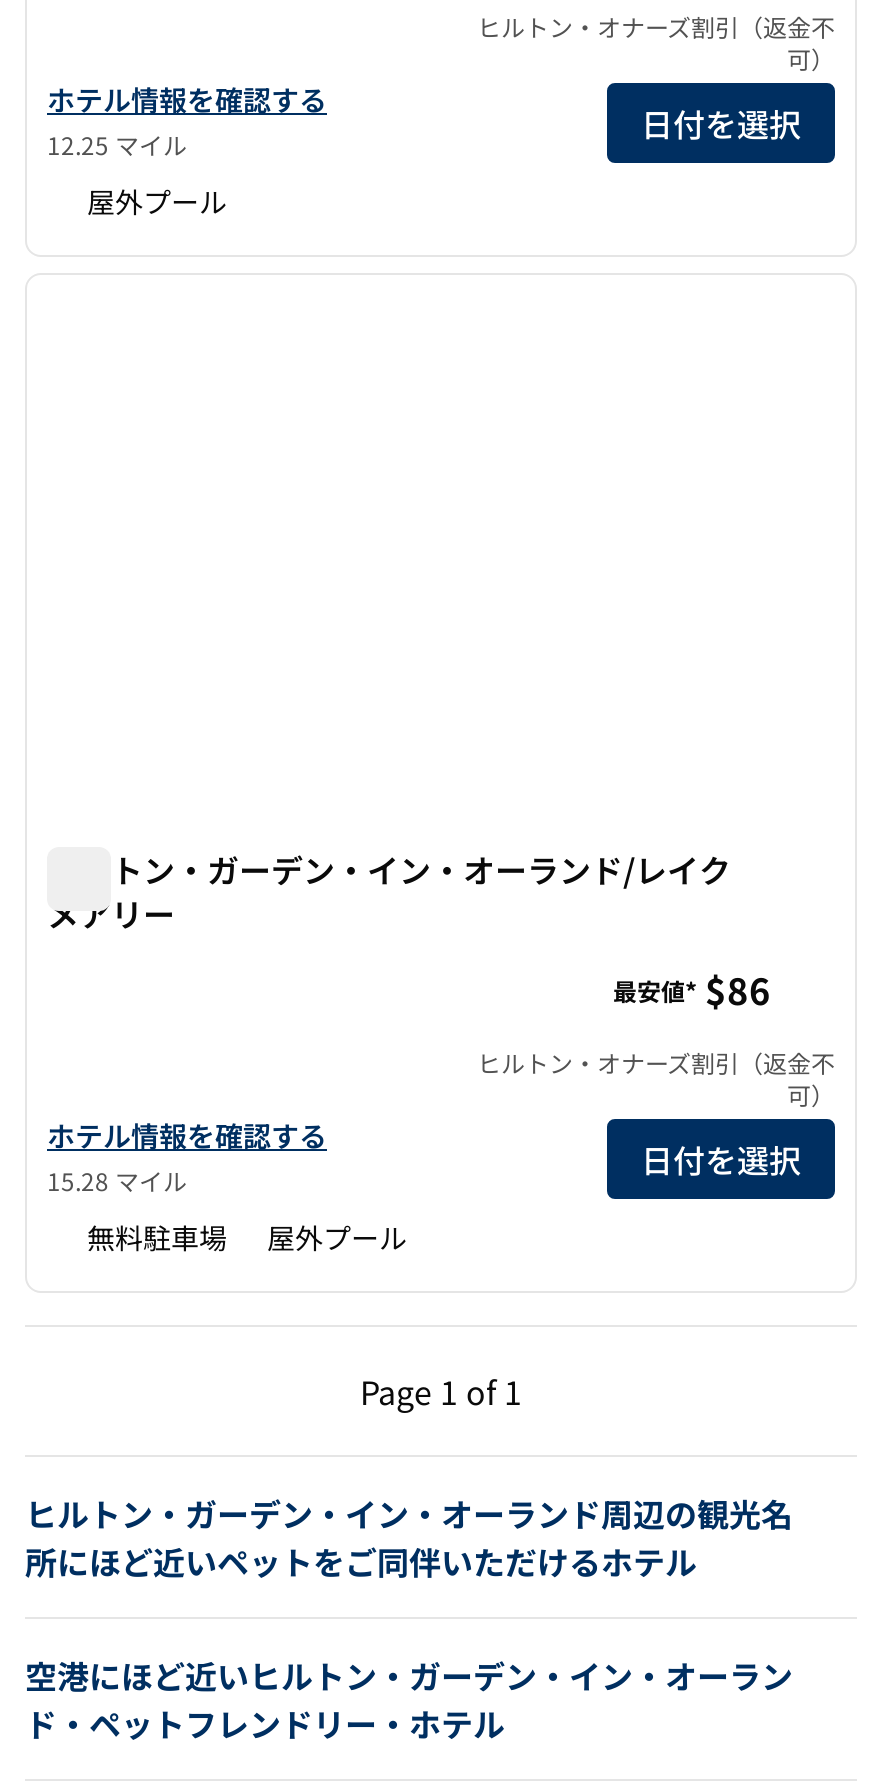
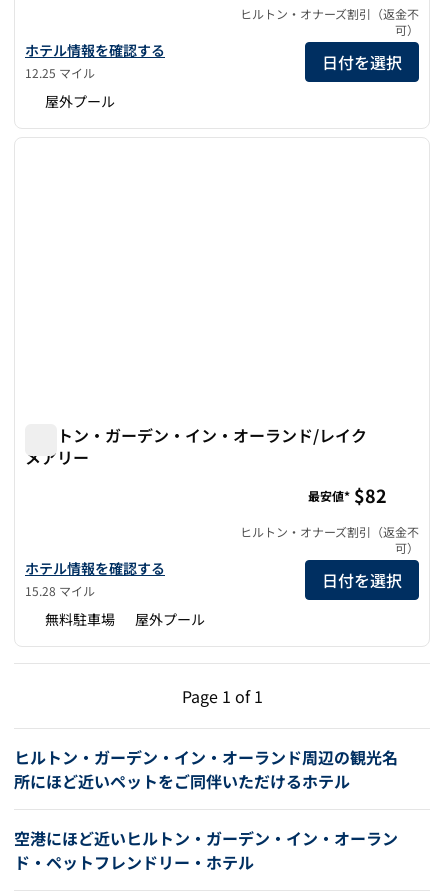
- 最安値* $86
+ 最安値* $82
